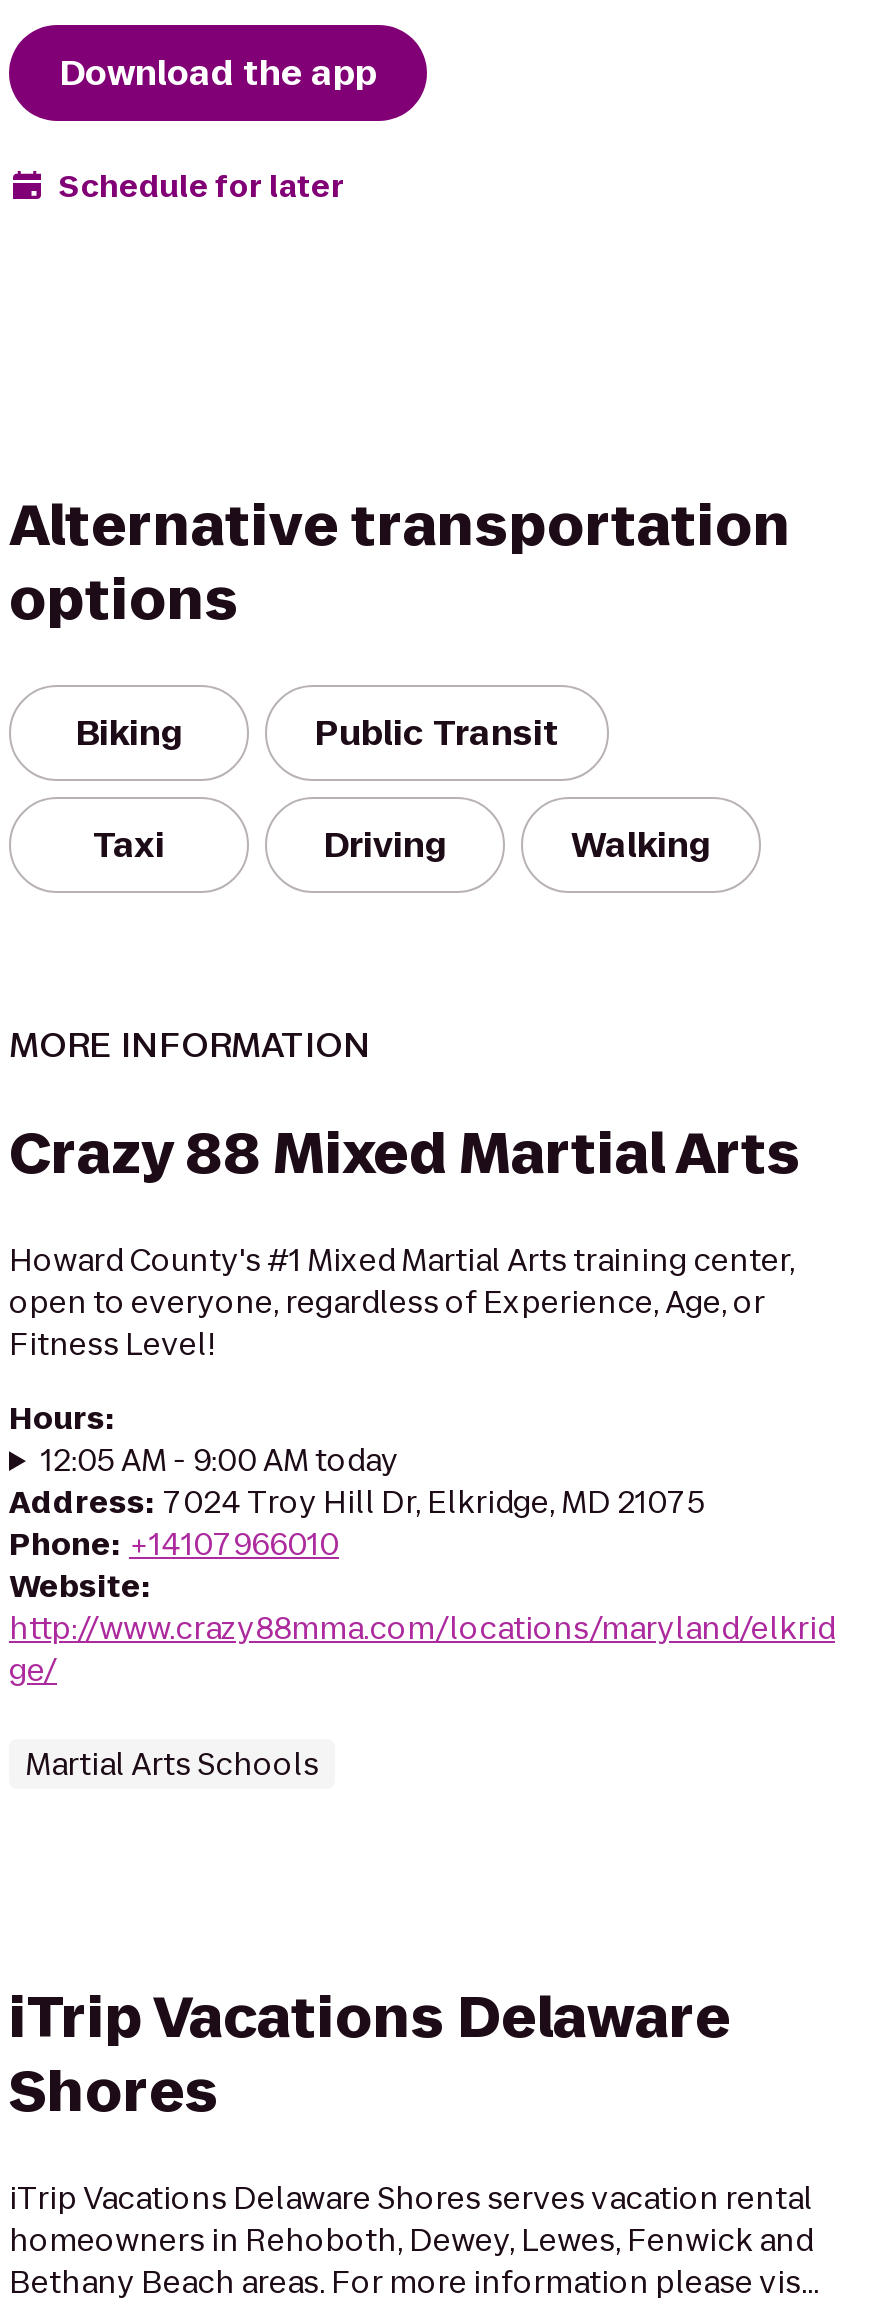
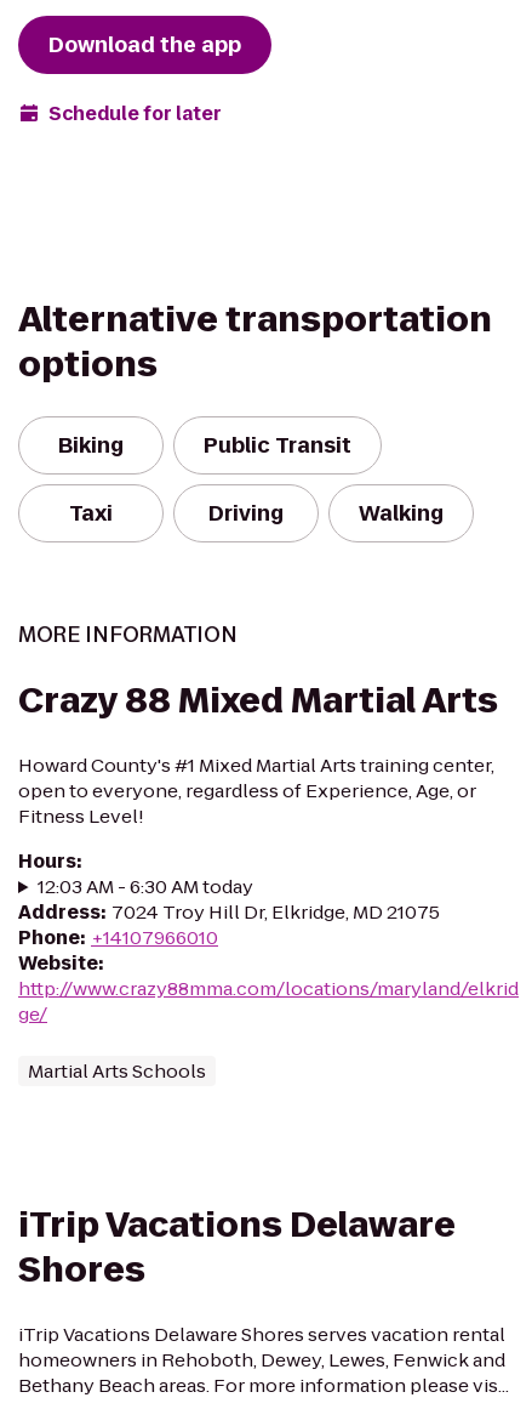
- 12:05 AM - 9:00 AM today
+ 12:03 AM - 6:30 AM today
